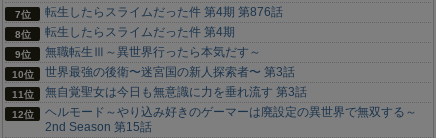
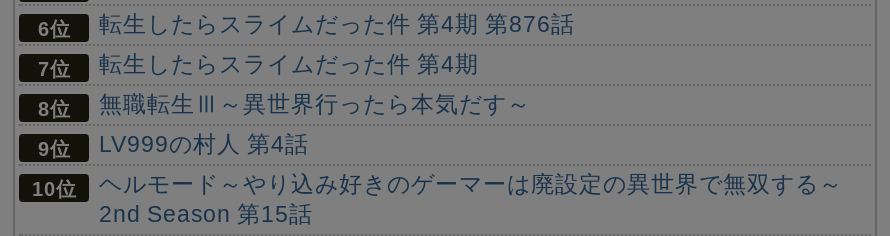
- 世界最強の後衛〜迷宮国の新人探索者〜 第3話
- 無自覚聖女は今日も無意識に力を垂れ流す 第3話
+ LV999の村人 第4話
